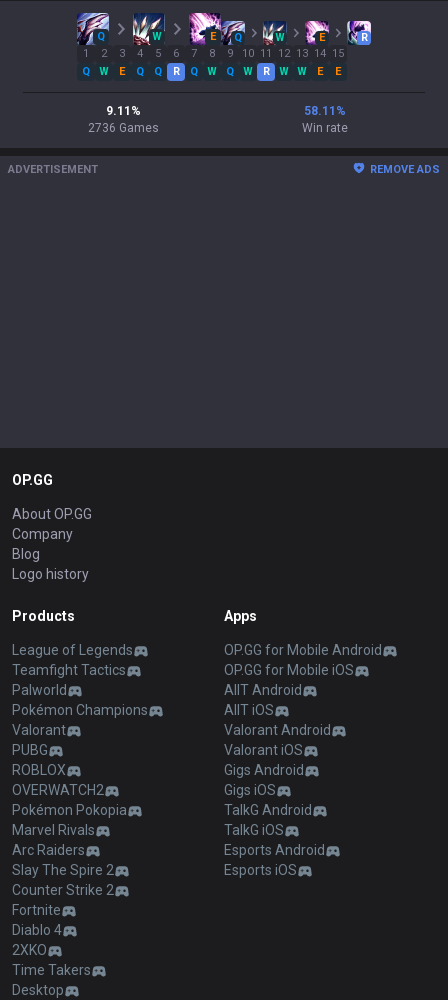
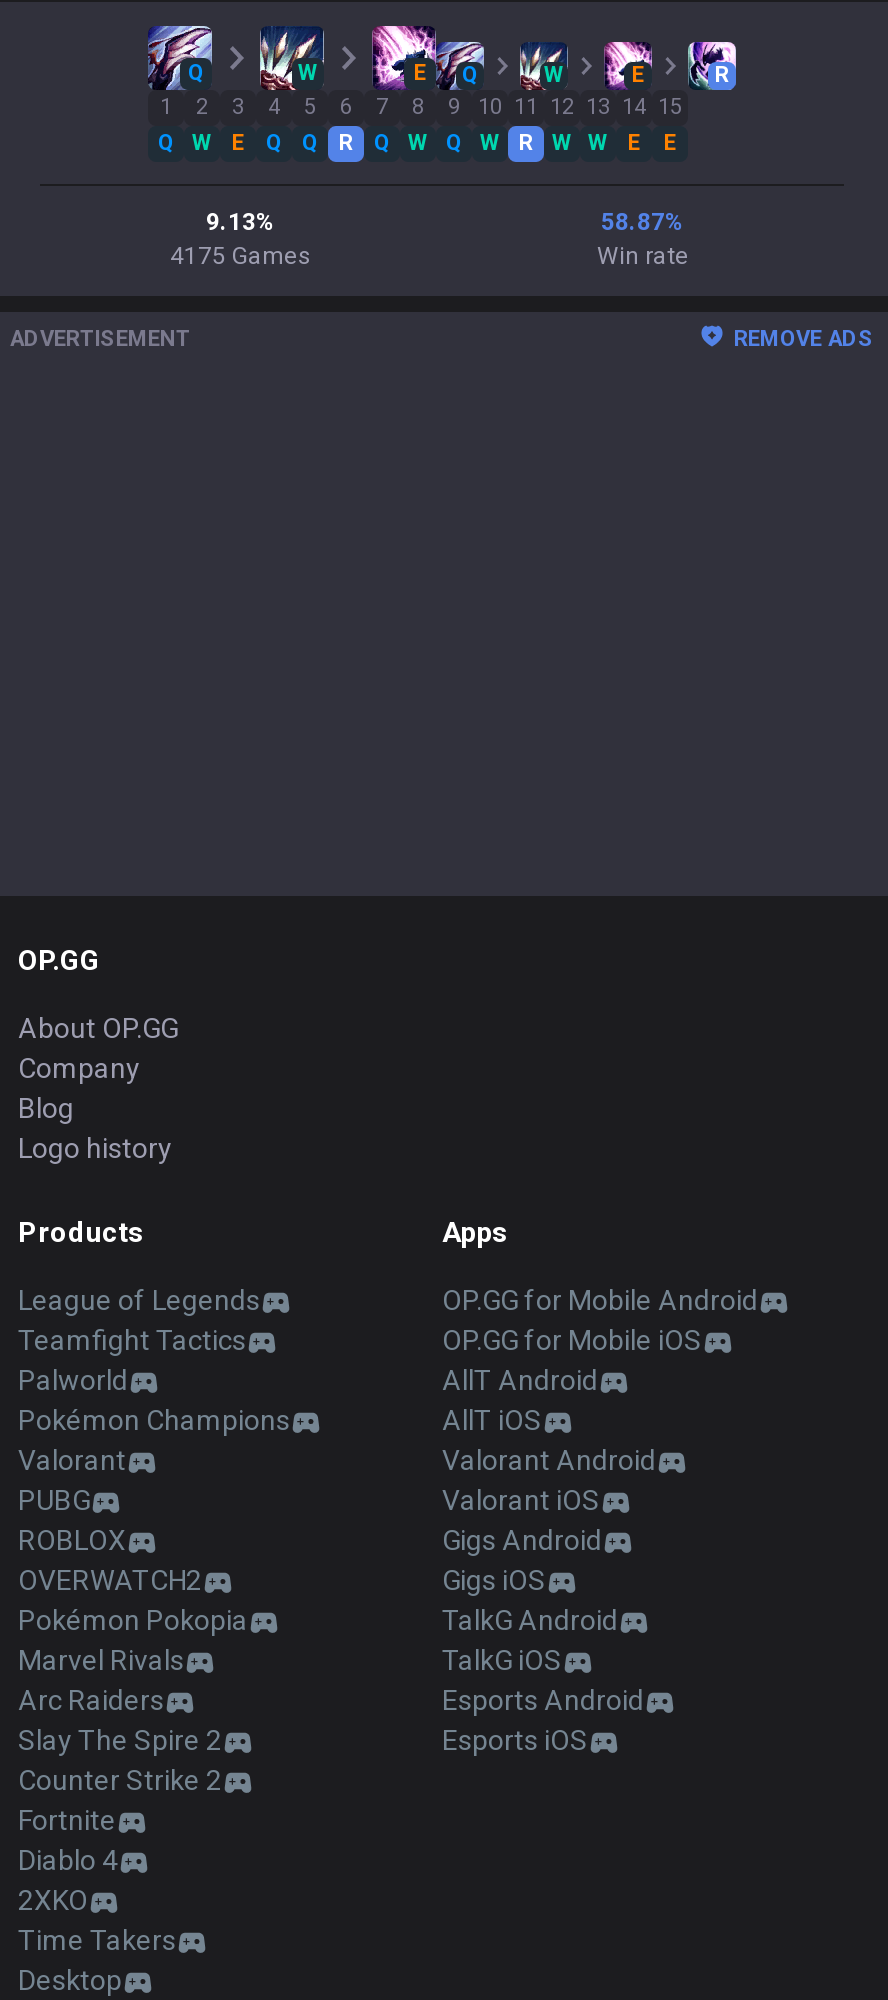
- 9.11%
+ 9.13%

- 58.11%
+ 58.87%

- 2736 Games
+ 4175 Games
